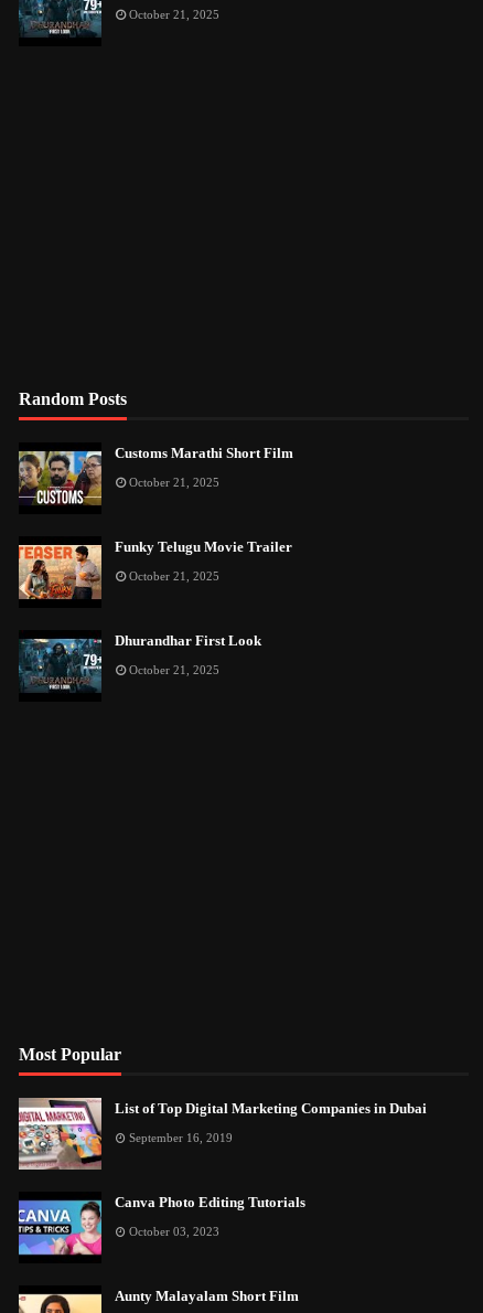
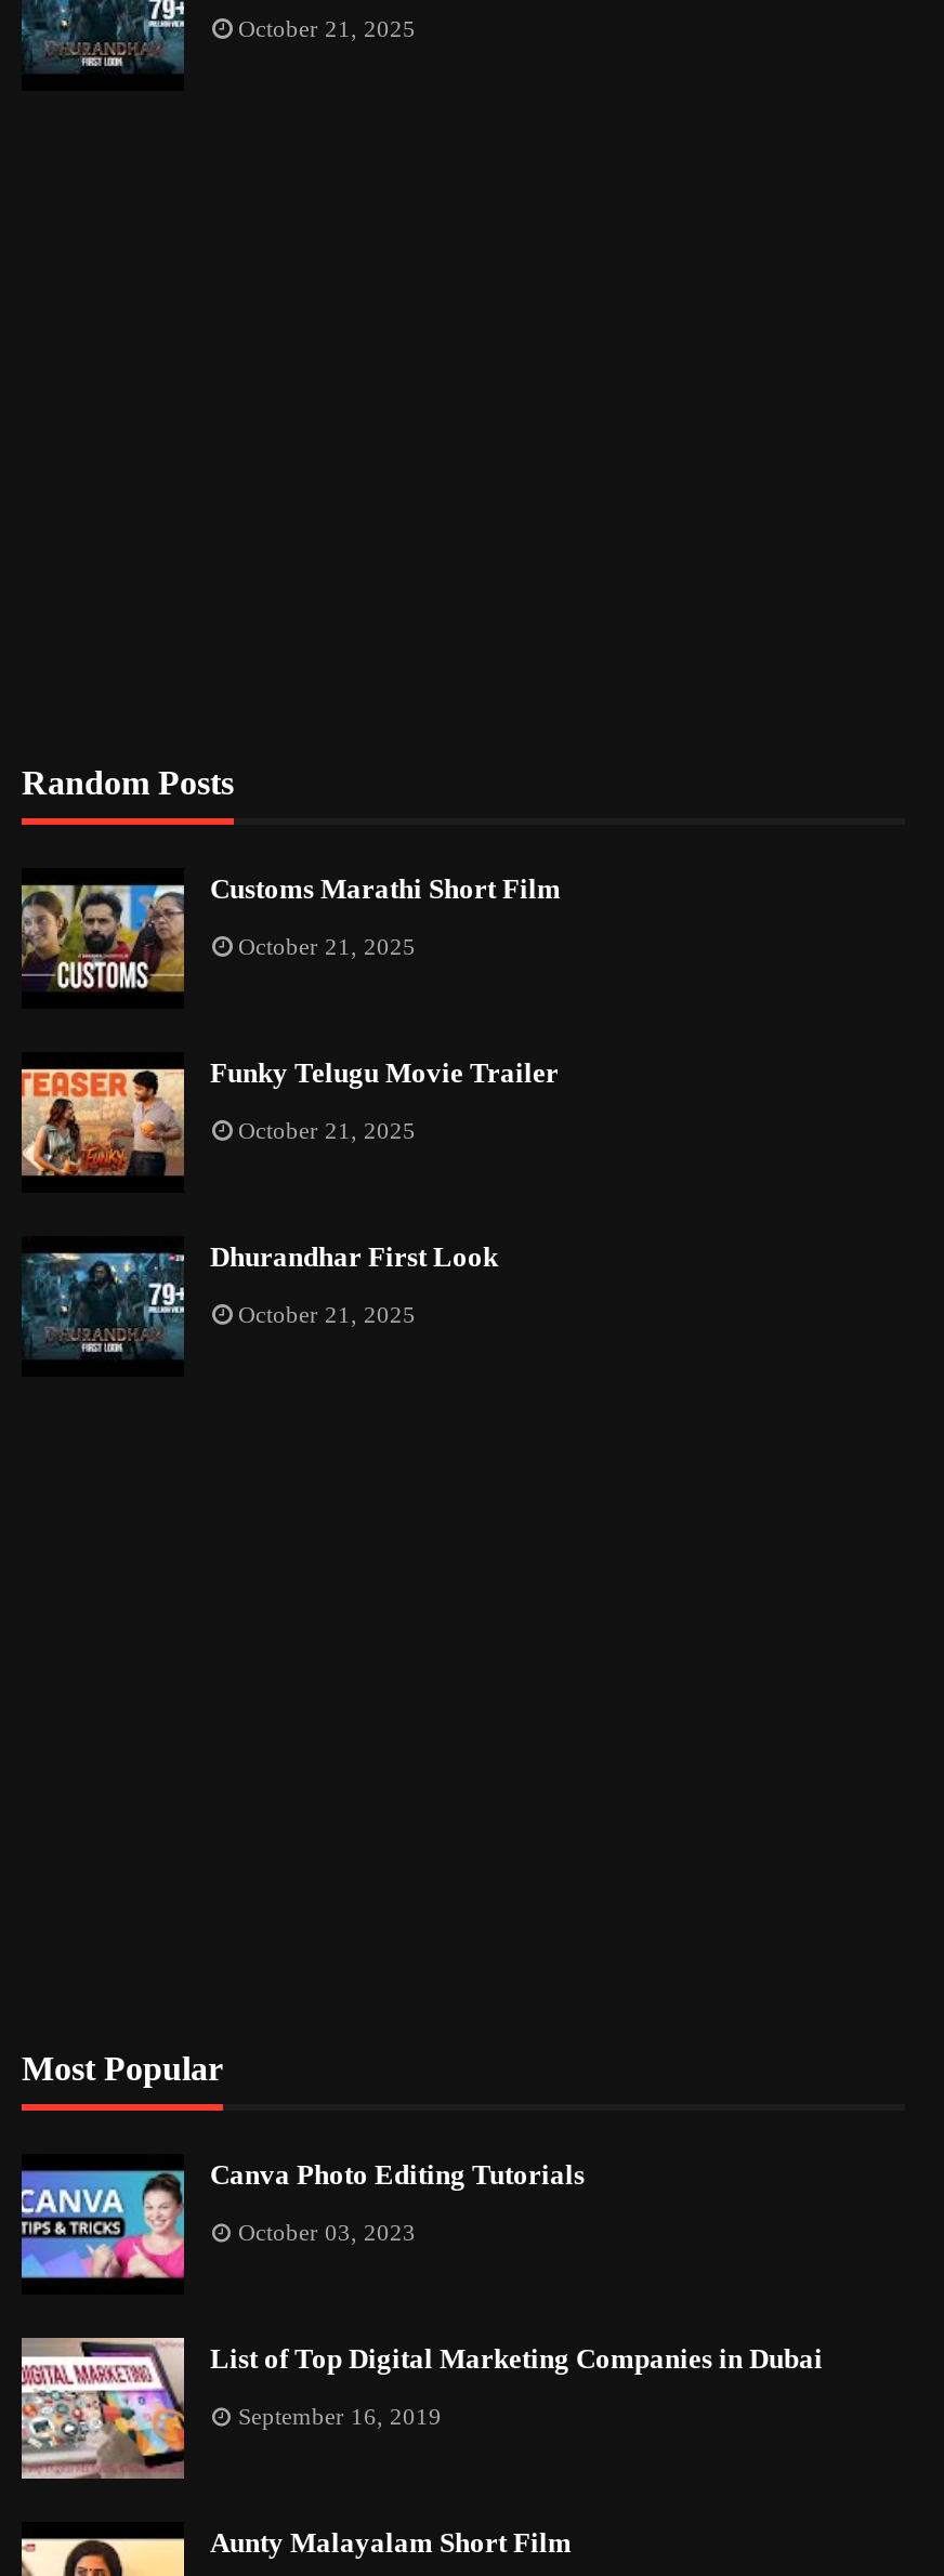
moved down: [image] | List of Top Digital Marketing Companies in Dubai | September 16, 2019

moved up: [image] | Canva Photo Editing Tutorials | October 03, 2023
